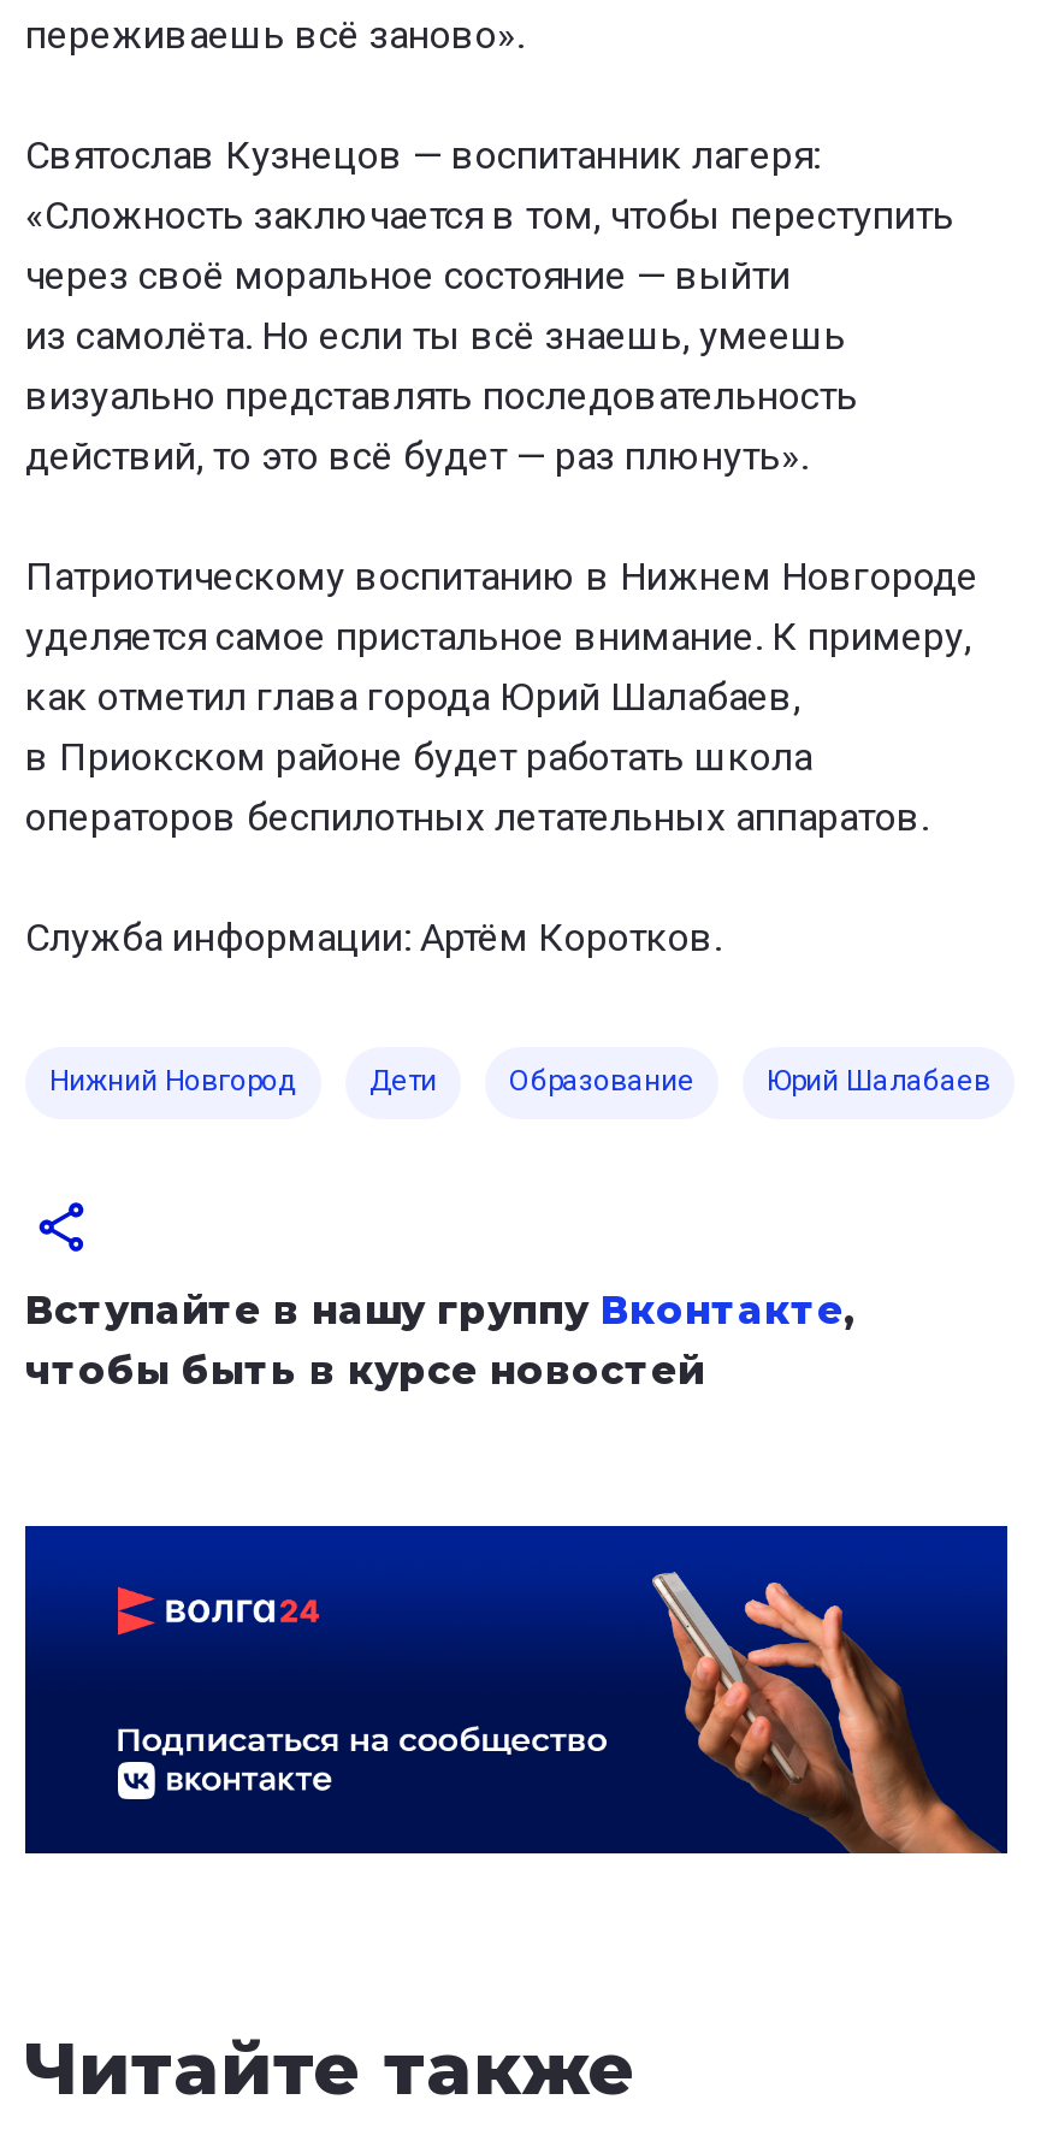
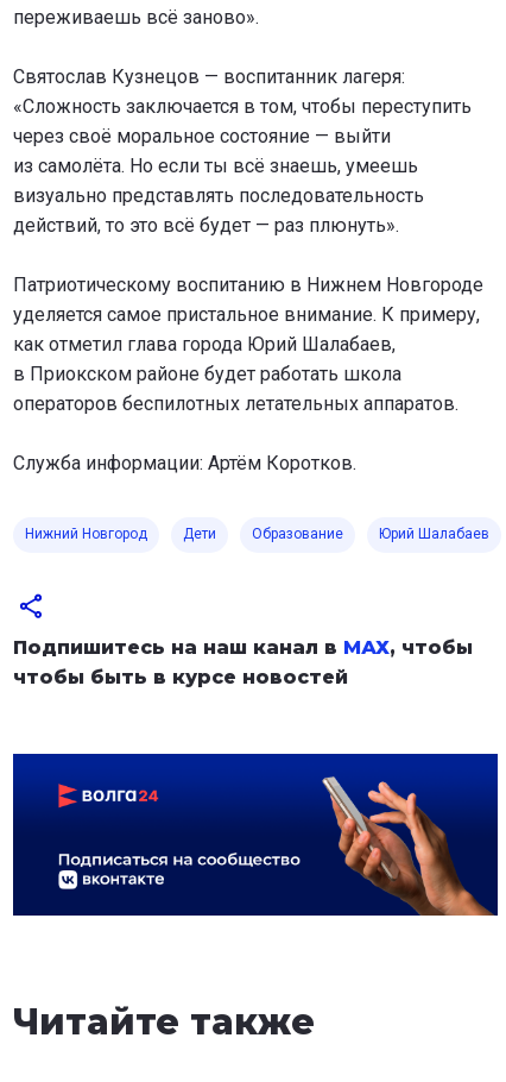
- Вступайте в нашу группу Вконтакте,
+ Подпишитесь на наш канал в МАХ, чтобы
